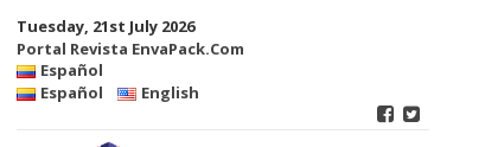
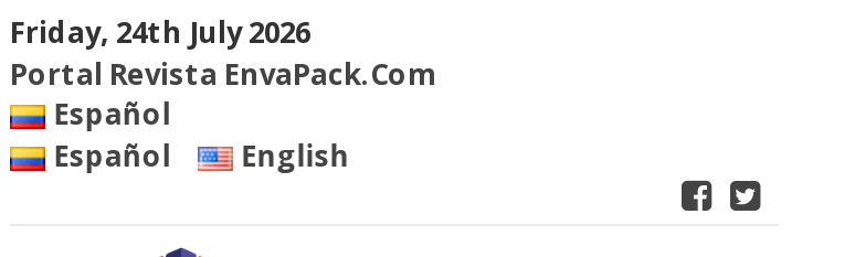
- Tuesday, 21st July 2026
+ Friday, 24th July 2026
